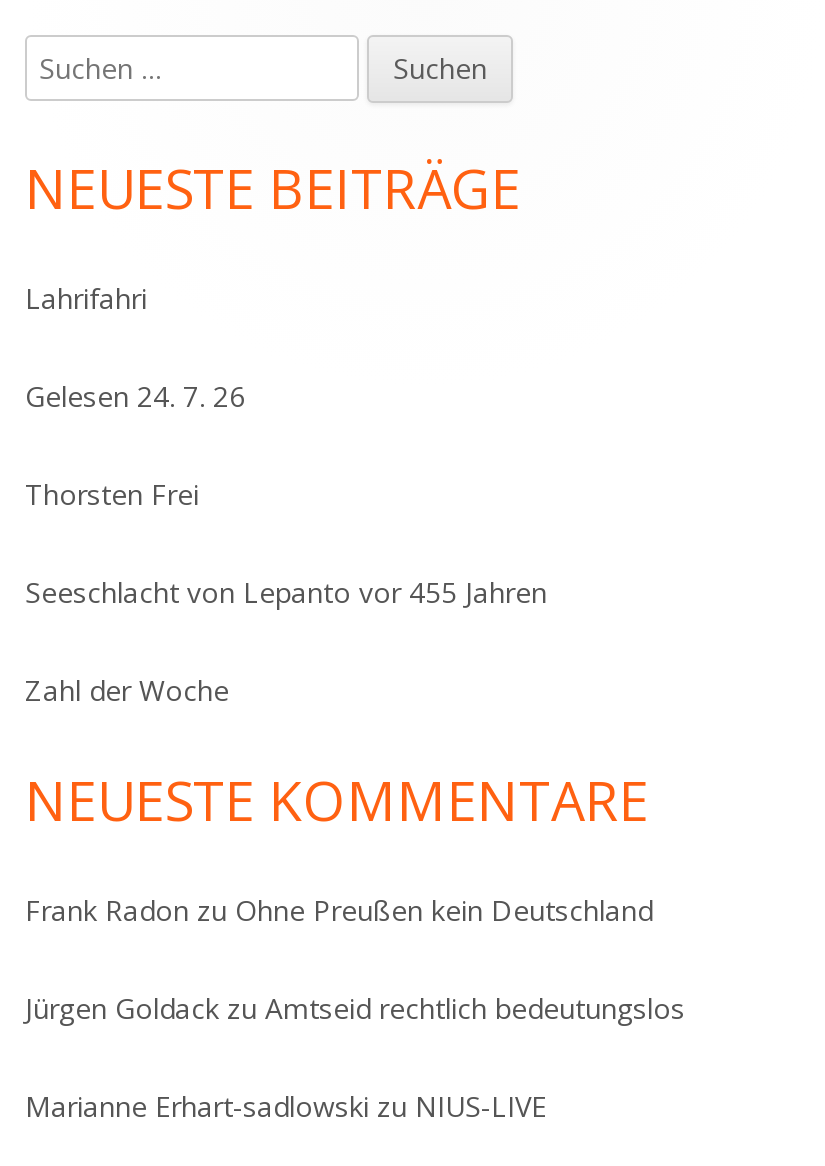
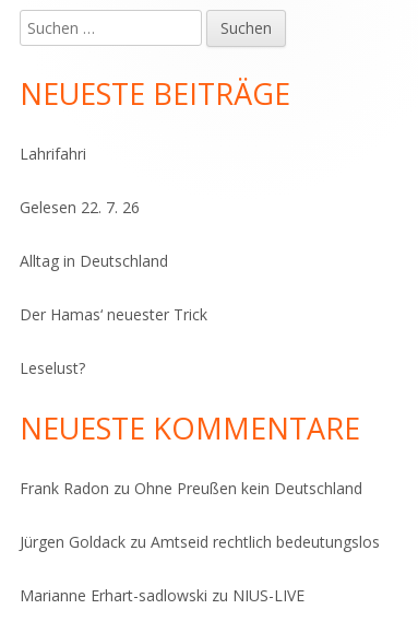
- Gelesen 24. 7. 26
+ Gelesen 22. 7. 26

- Thorsten Frei
+ Alltag in Deutschland

- Seeschlacht von Lepanto vor 455 Jahren
+ Der Hamas‘ neuester Trick

- Zahl der Woche
+ Leselust?
